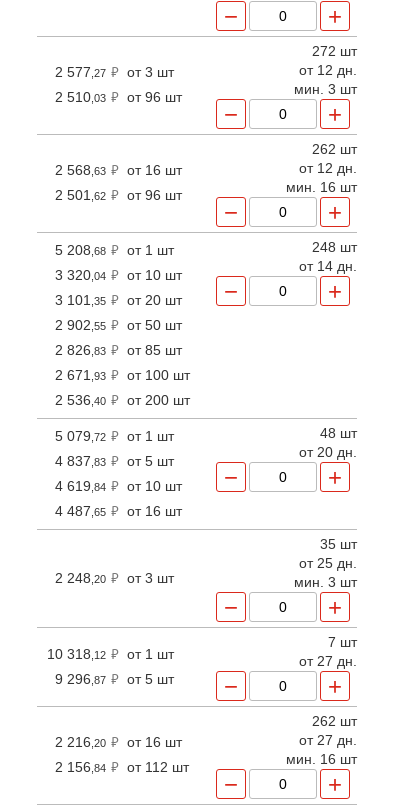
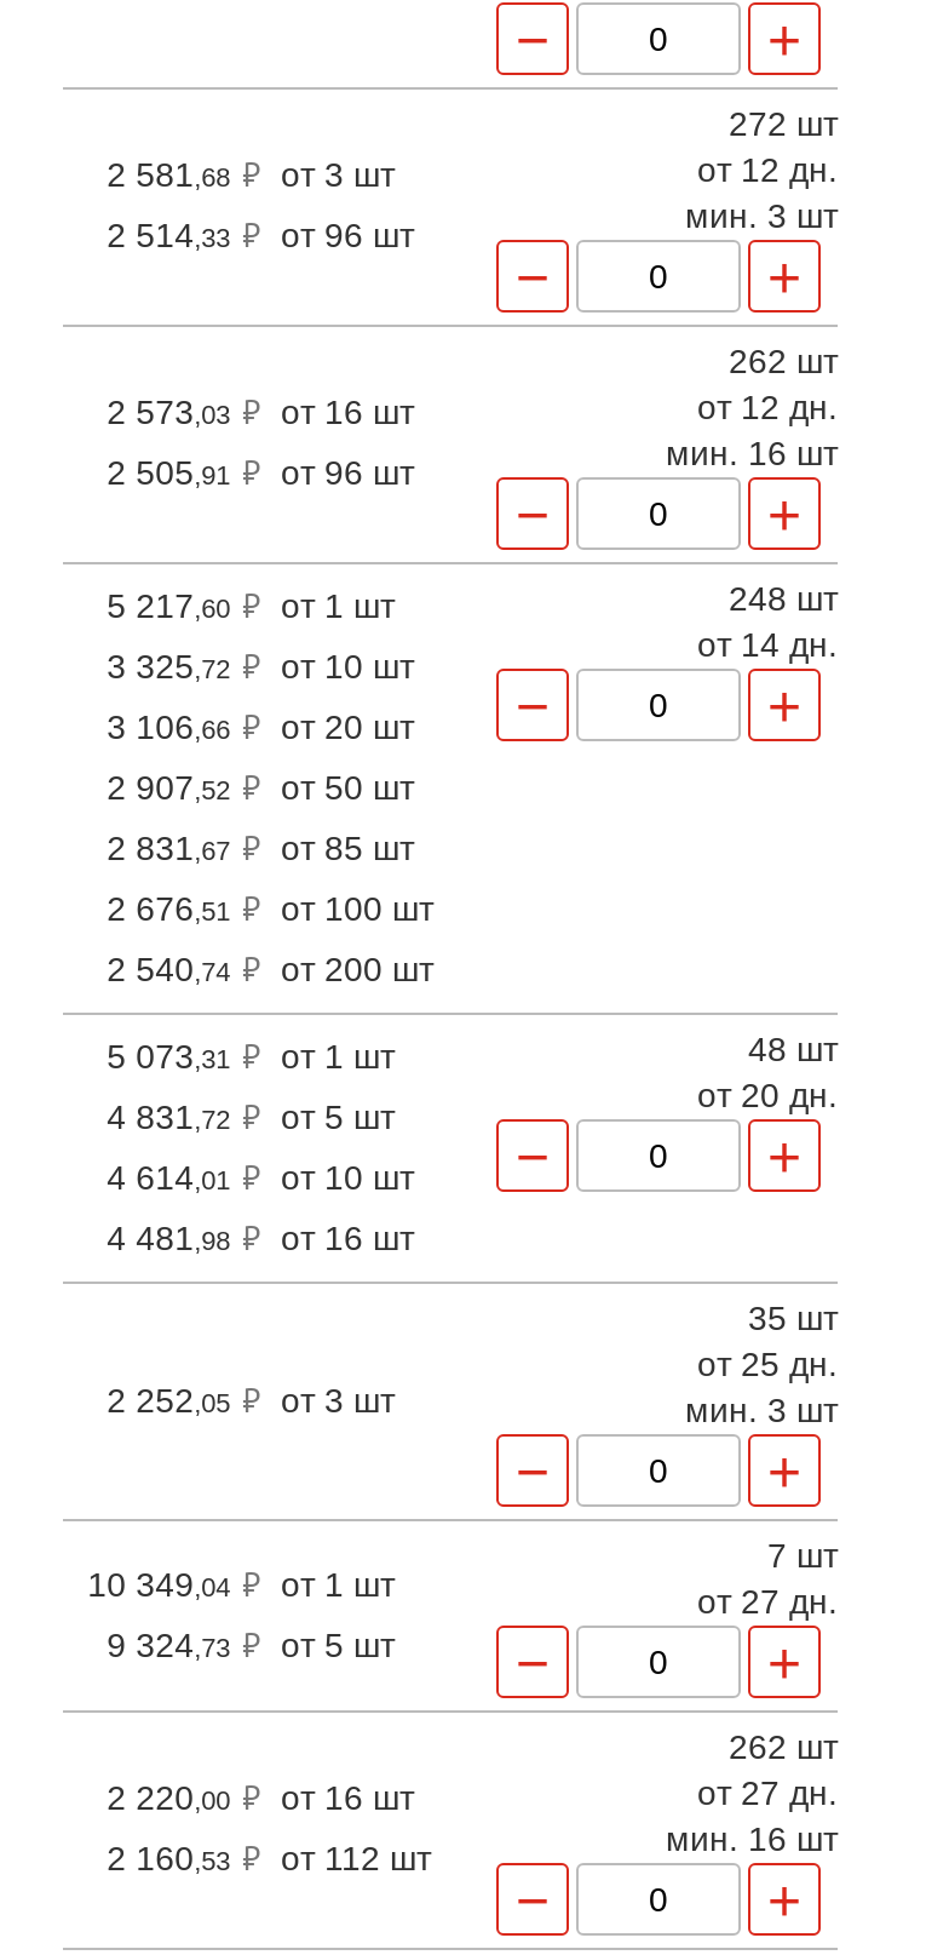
- 2 577,27
+ 2 581,68

- 2 510,03 от 96 шт
+ 2 514,33 от 96 шт

- 2 568,63 от 16 шт
+ 2 573,03 от 16 шт

- 2 501,62 от 96 шт
+ 2 505,91 от 96 шт

- 5 208,68 от 1 шт
+ 5 217,60 от 1 шт

- 3 320,04 от 10 шт
+ 3 325,72 от 10 шт

- 3 101,35 от 20 шт
+ 3 106,66 от 20 шт

- 2 902,55 от 50 шт
+ 2 907,52 от 50 шт

- 2 826,83 от 85 шт
+ 2 831,67 от 85 шт

- 2 671,93 от 100 шт
+ 2 676,51 от 100 шт

- 2 536,40 от 200 шт
+ 2 540,74 от 200 шт

- 5 079,72 от 1 шт
+ 5 073,31 от 1 шт

- 4 837,83 от 5 шт
+ 4 831,72 от 5 шт

- 4 619,84 от 10 шт
+ 4 614,01 от 10 шт

- 4 487,65 от 16 шт
+ 4 481,98 от 16 шт

- 2 248,20
+ 2 252,05

- 10 318,12 от 1 шт
+ 10 349,04 от 1 шт

- 9 296,87 от 5 шт
+ 9 324,73 от 5 шт

- 2 216,20 от 16 шт
+ 2 220,00 от 16 шт

- 2 156,84 от 112 шт
+ 2 160,53 от 112 шт
